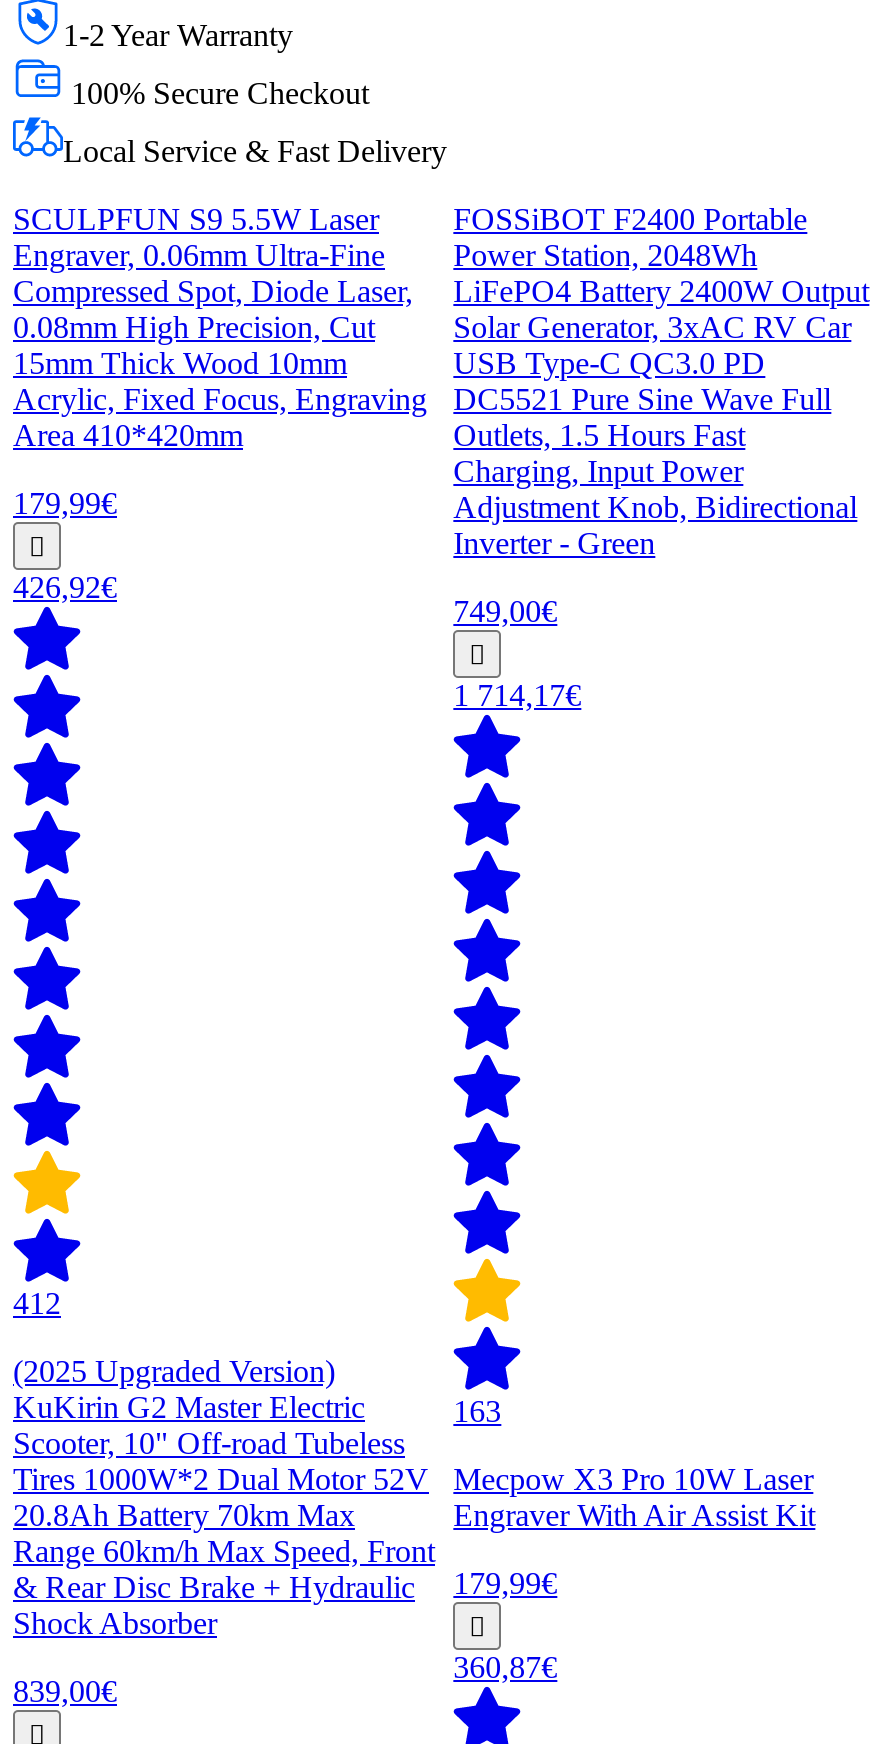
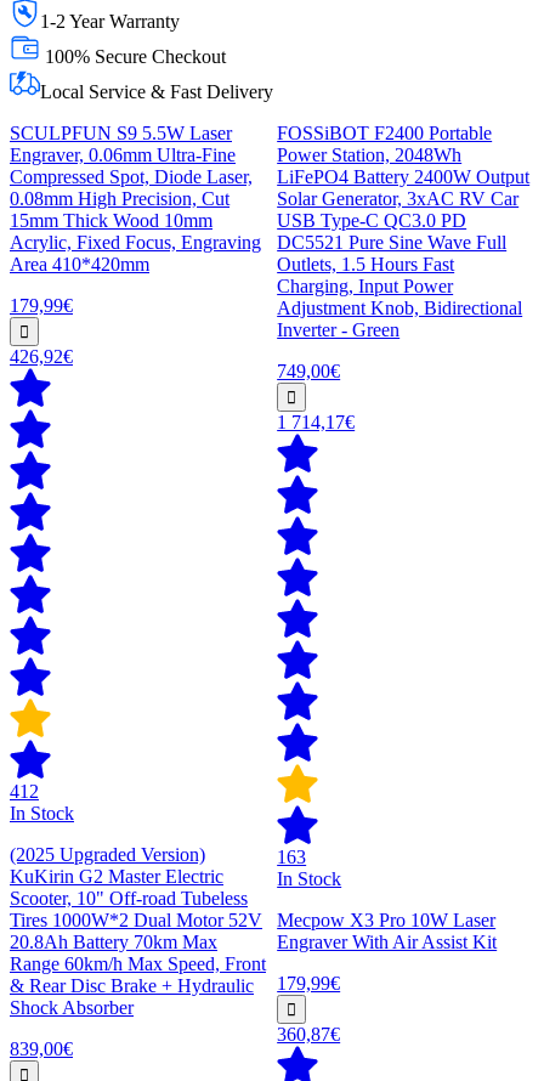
+ In Stock

+ In Stock
